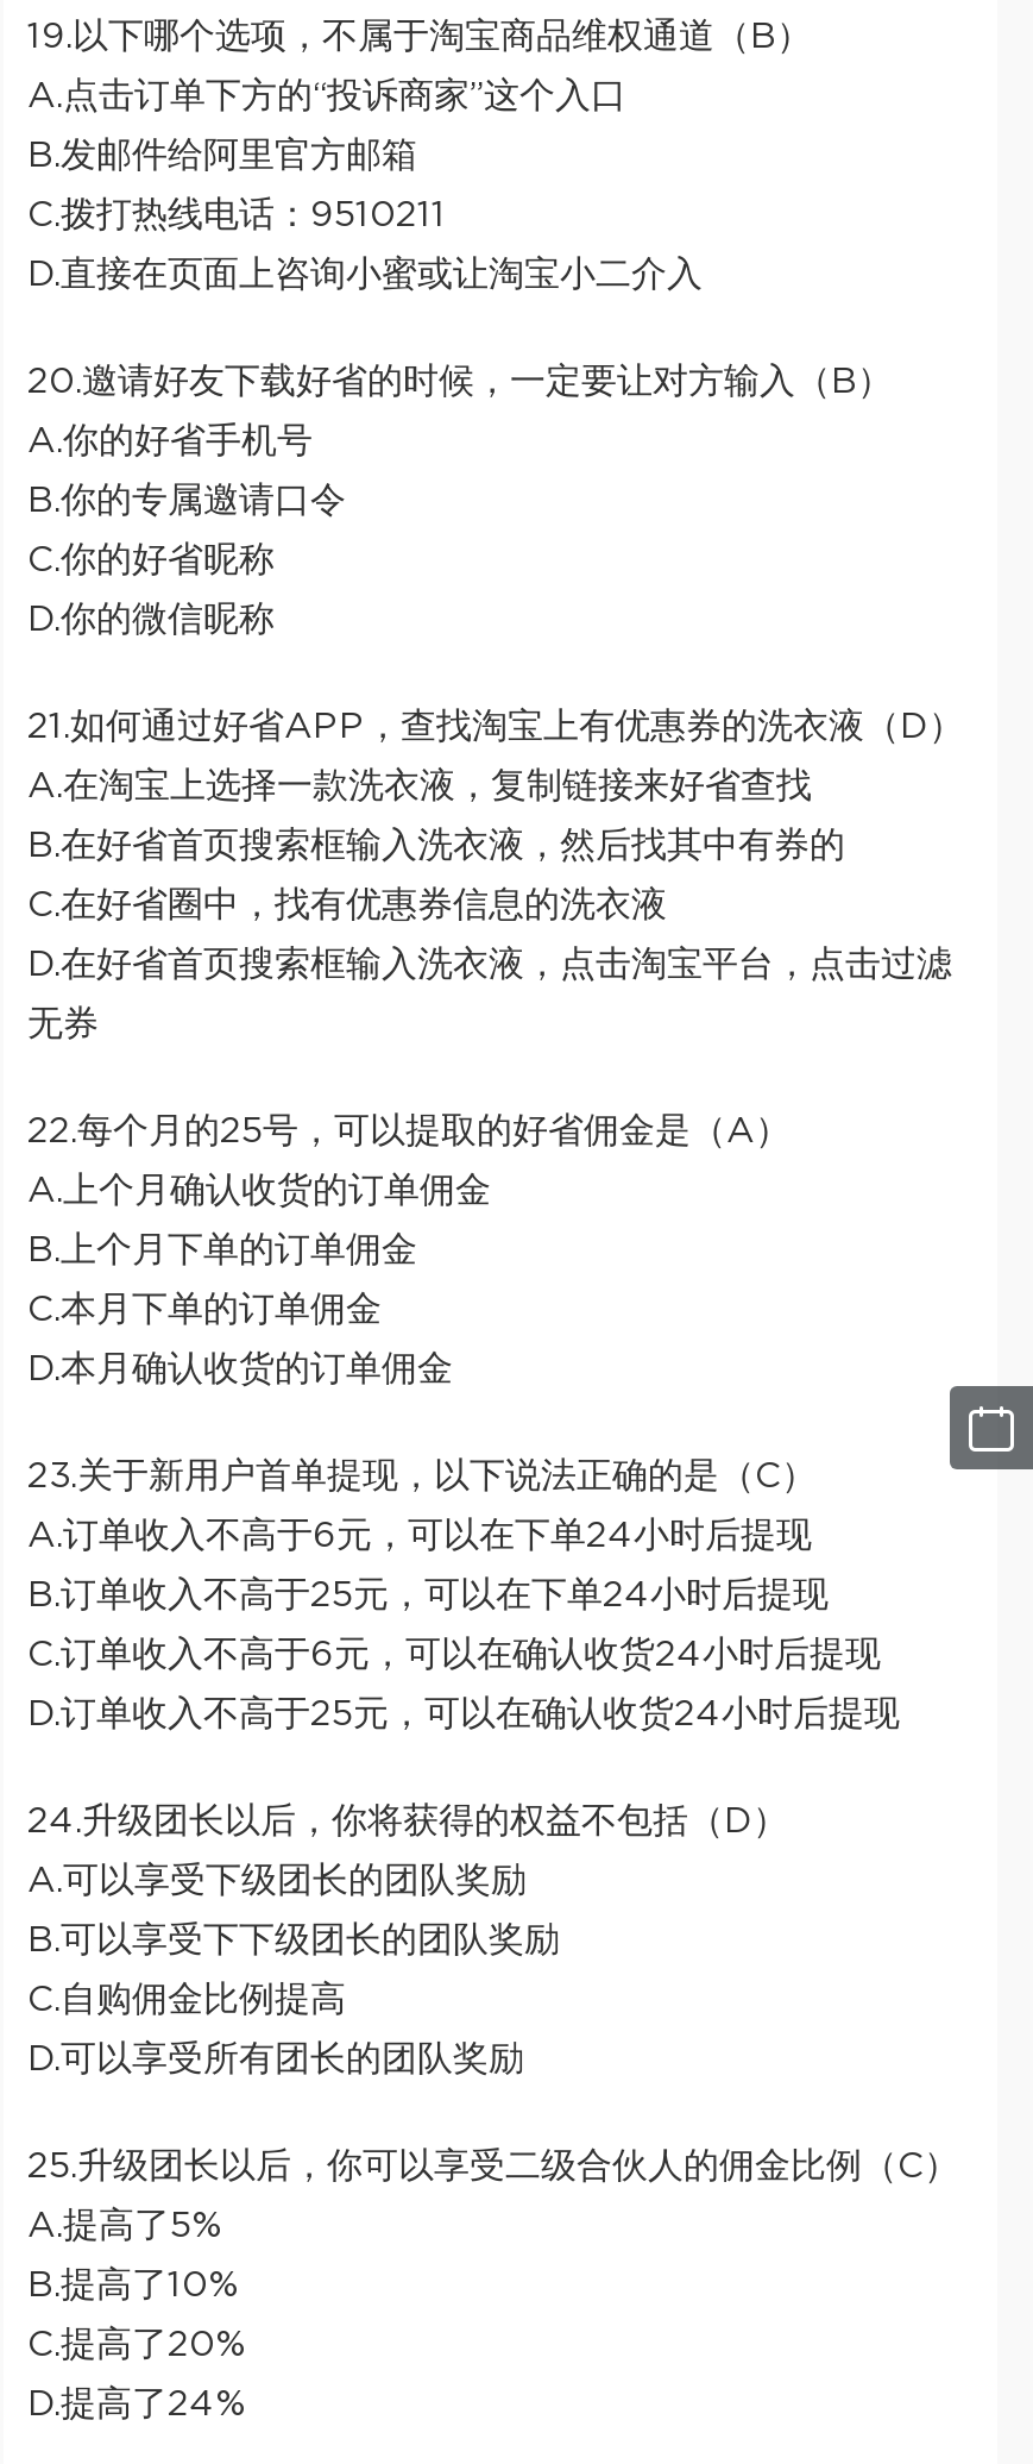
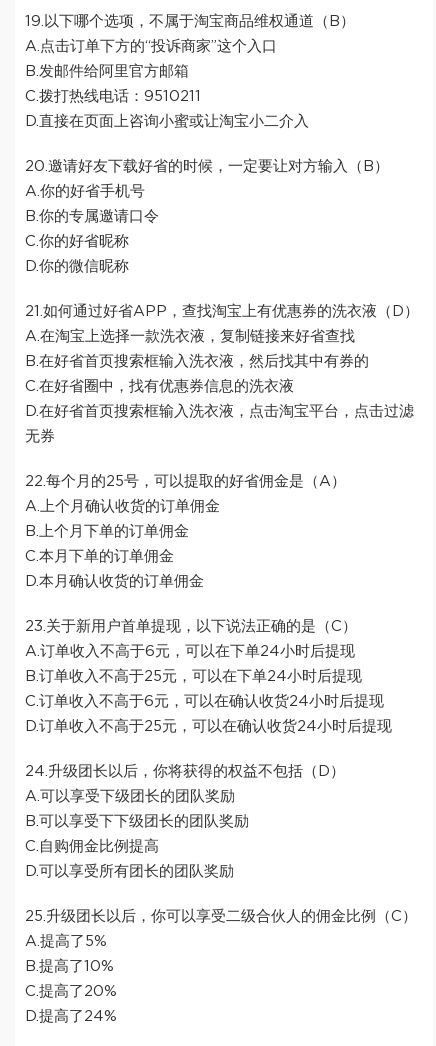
- [image]
